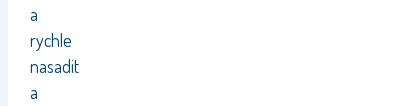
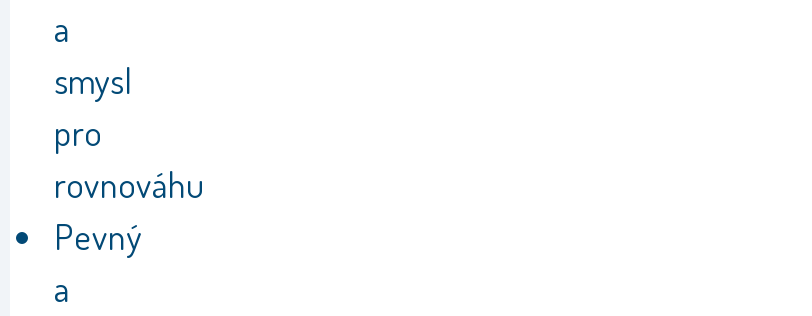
- rychle
- nasadit
+ smysl
+ pro
+ rovnováhu
+ Pevný
